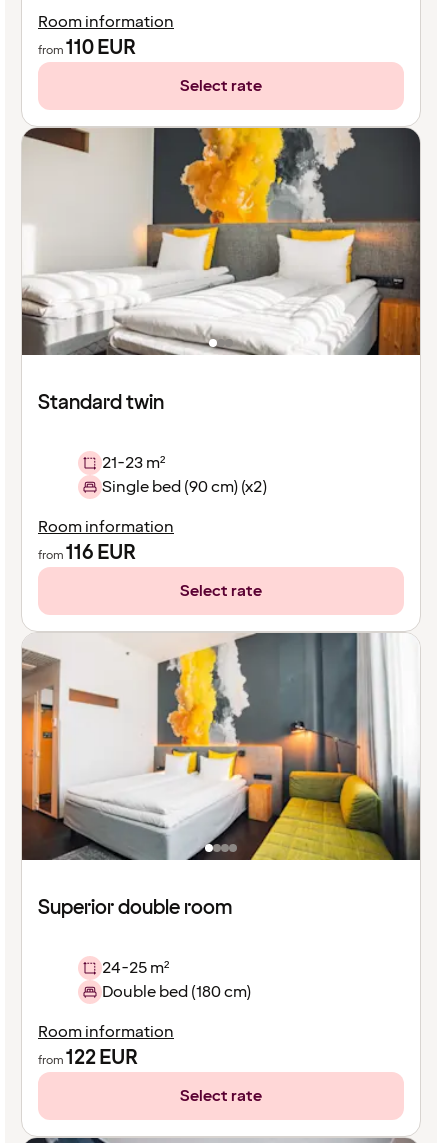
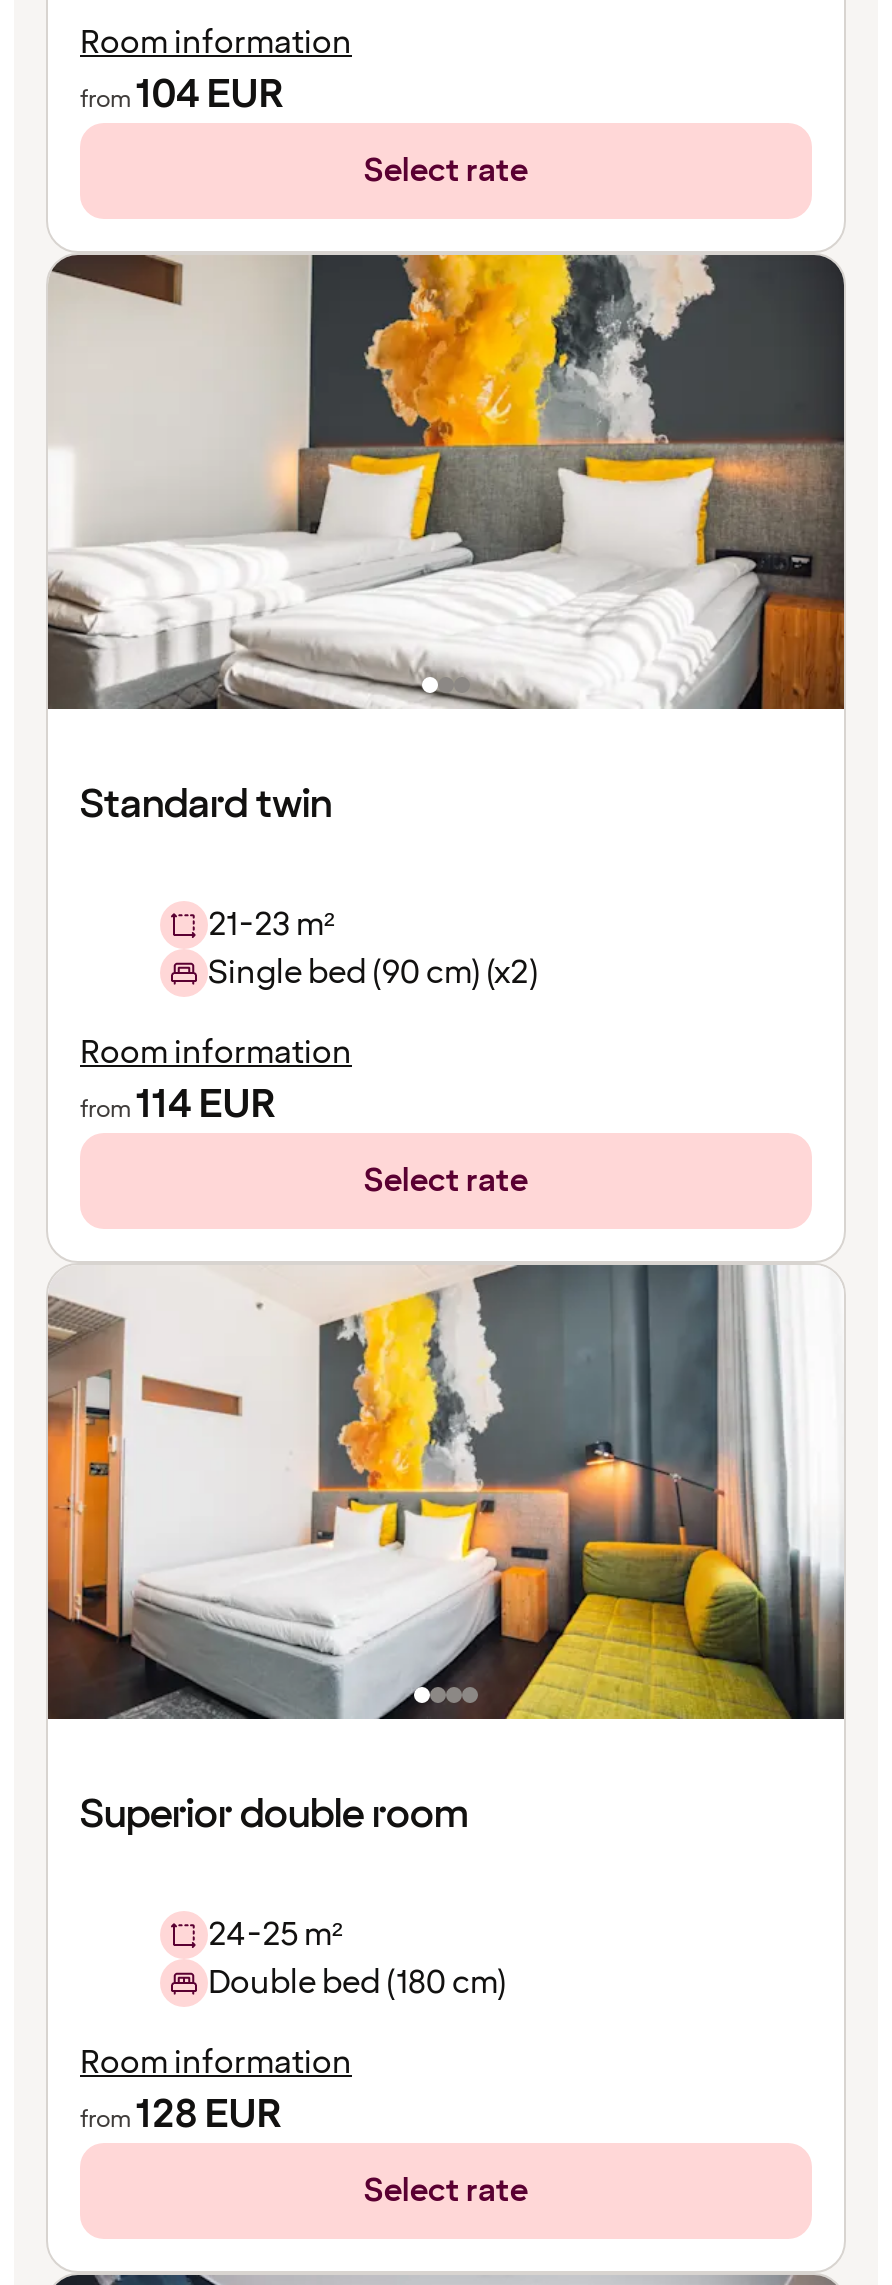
- from110 EUR
+ from104 EUR

- from116 EUR
+ from114 EUR

- from122 EUR
+ from128 EUR
